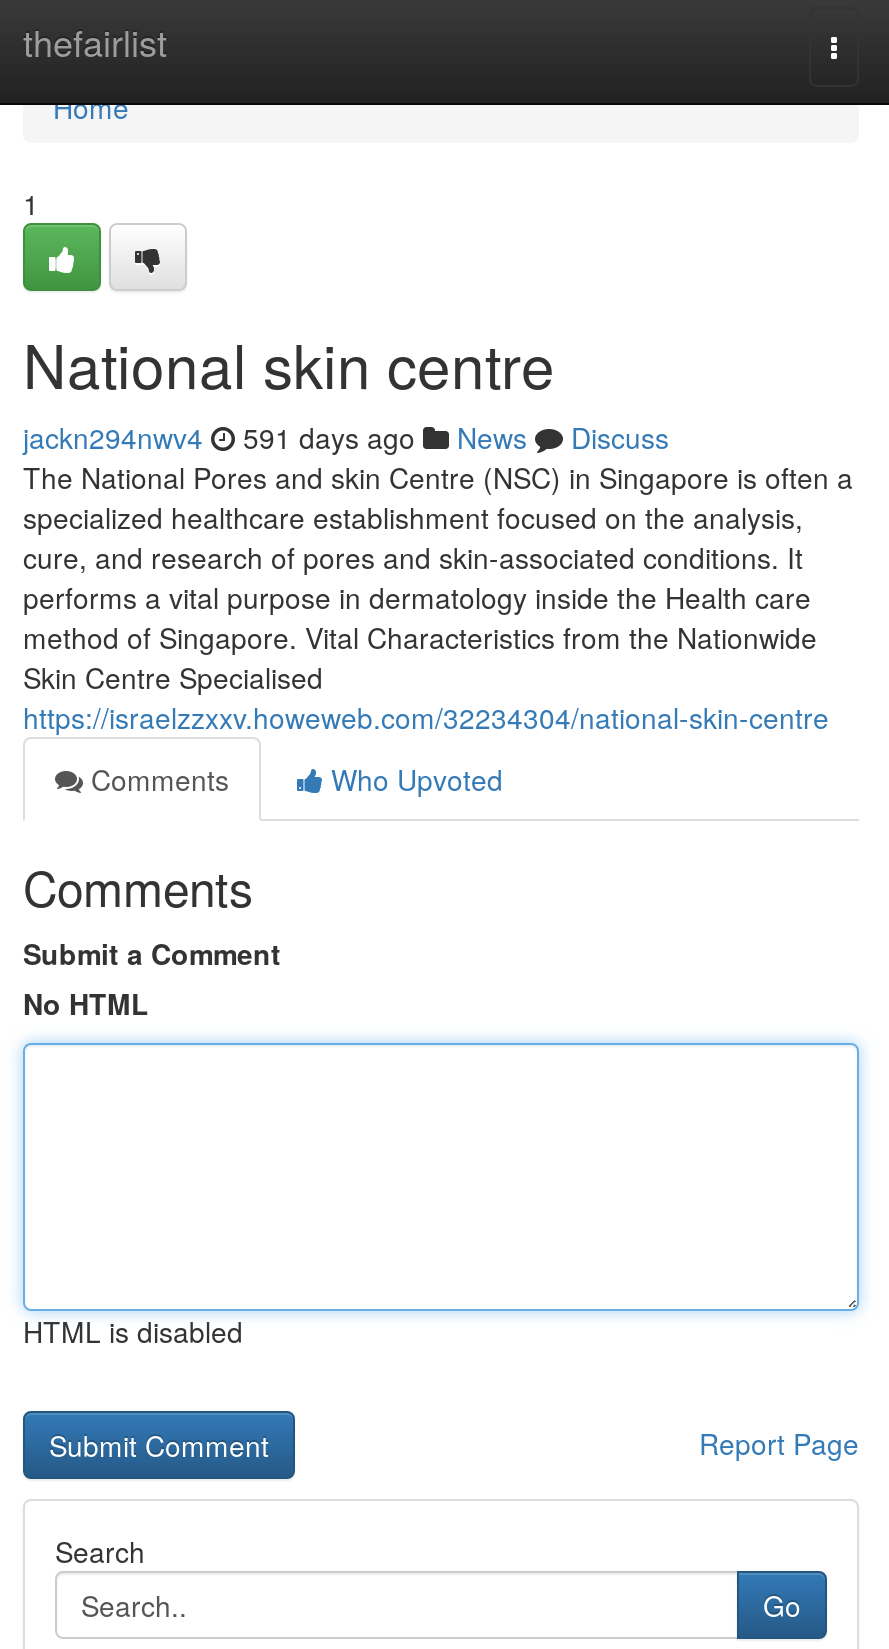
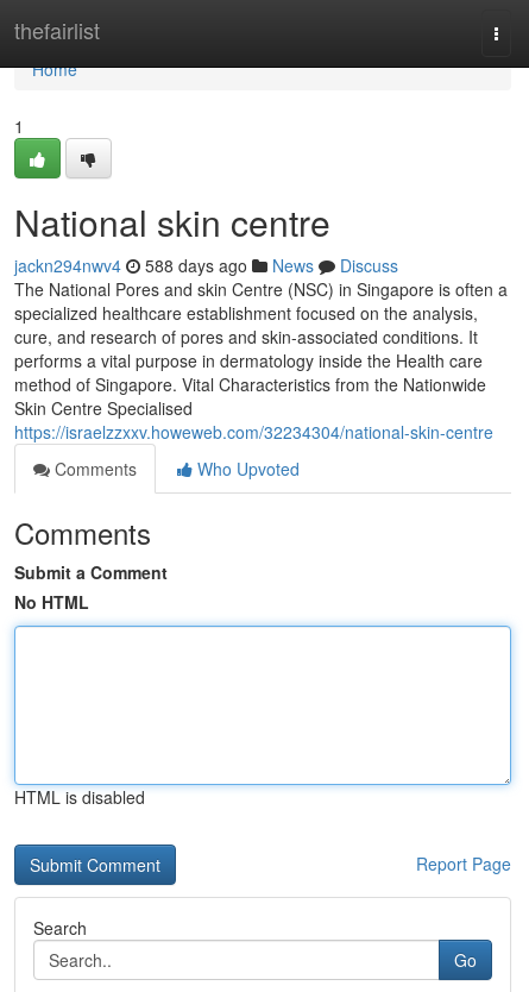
- jackn294nwv4 591 days ago News Discuss
+ jackn294nwv4 588 days ago News Discuss
